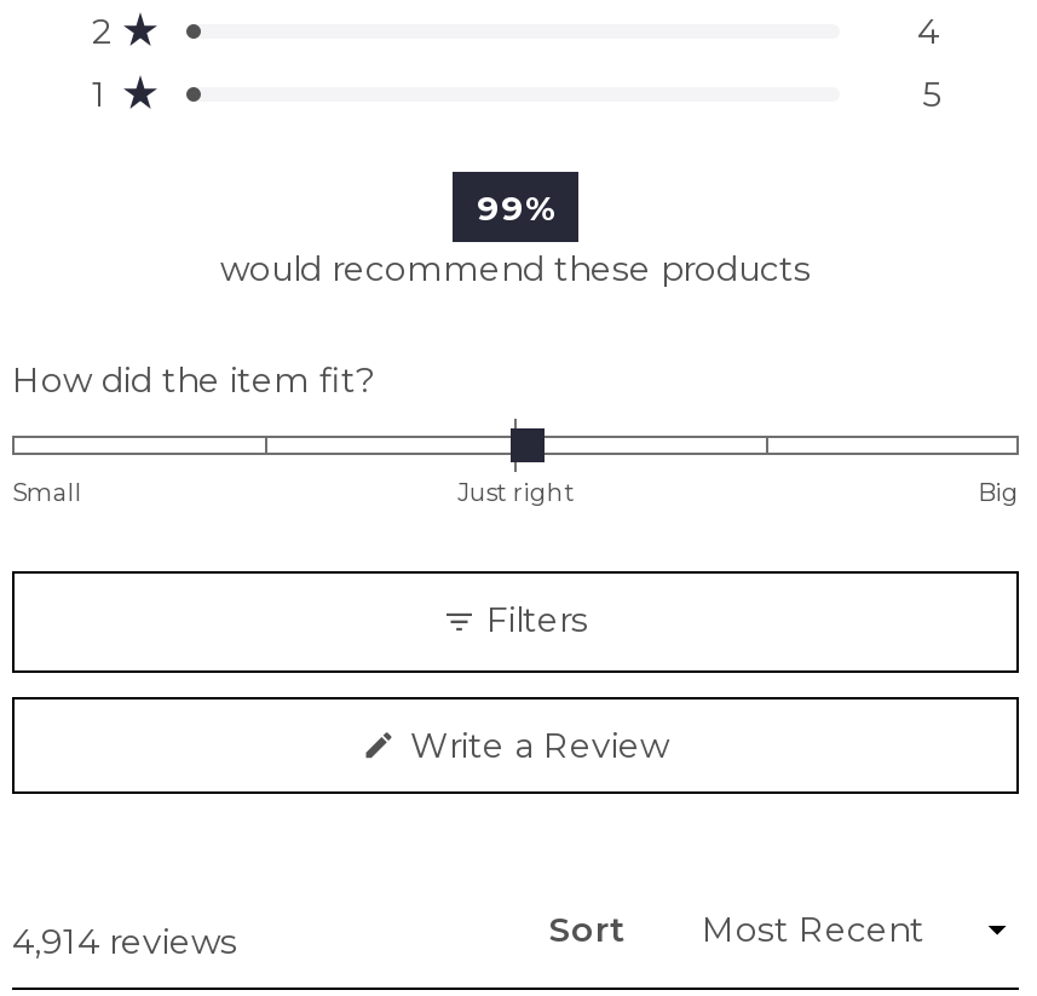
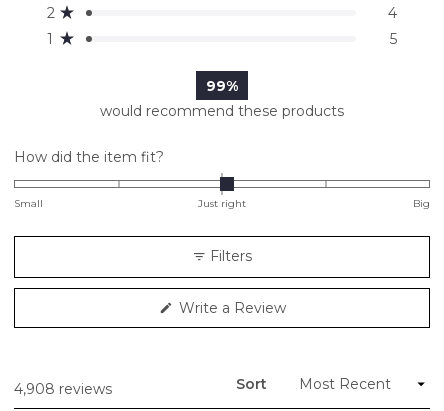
- 4,914 reviews
+ 4,908 reviews
